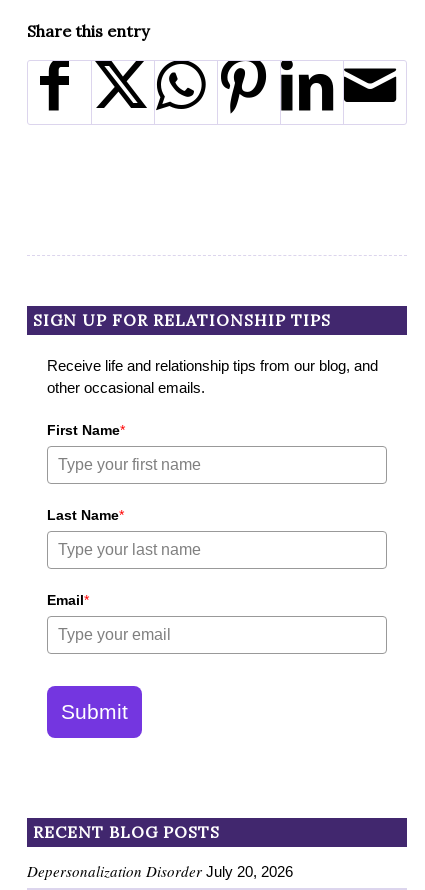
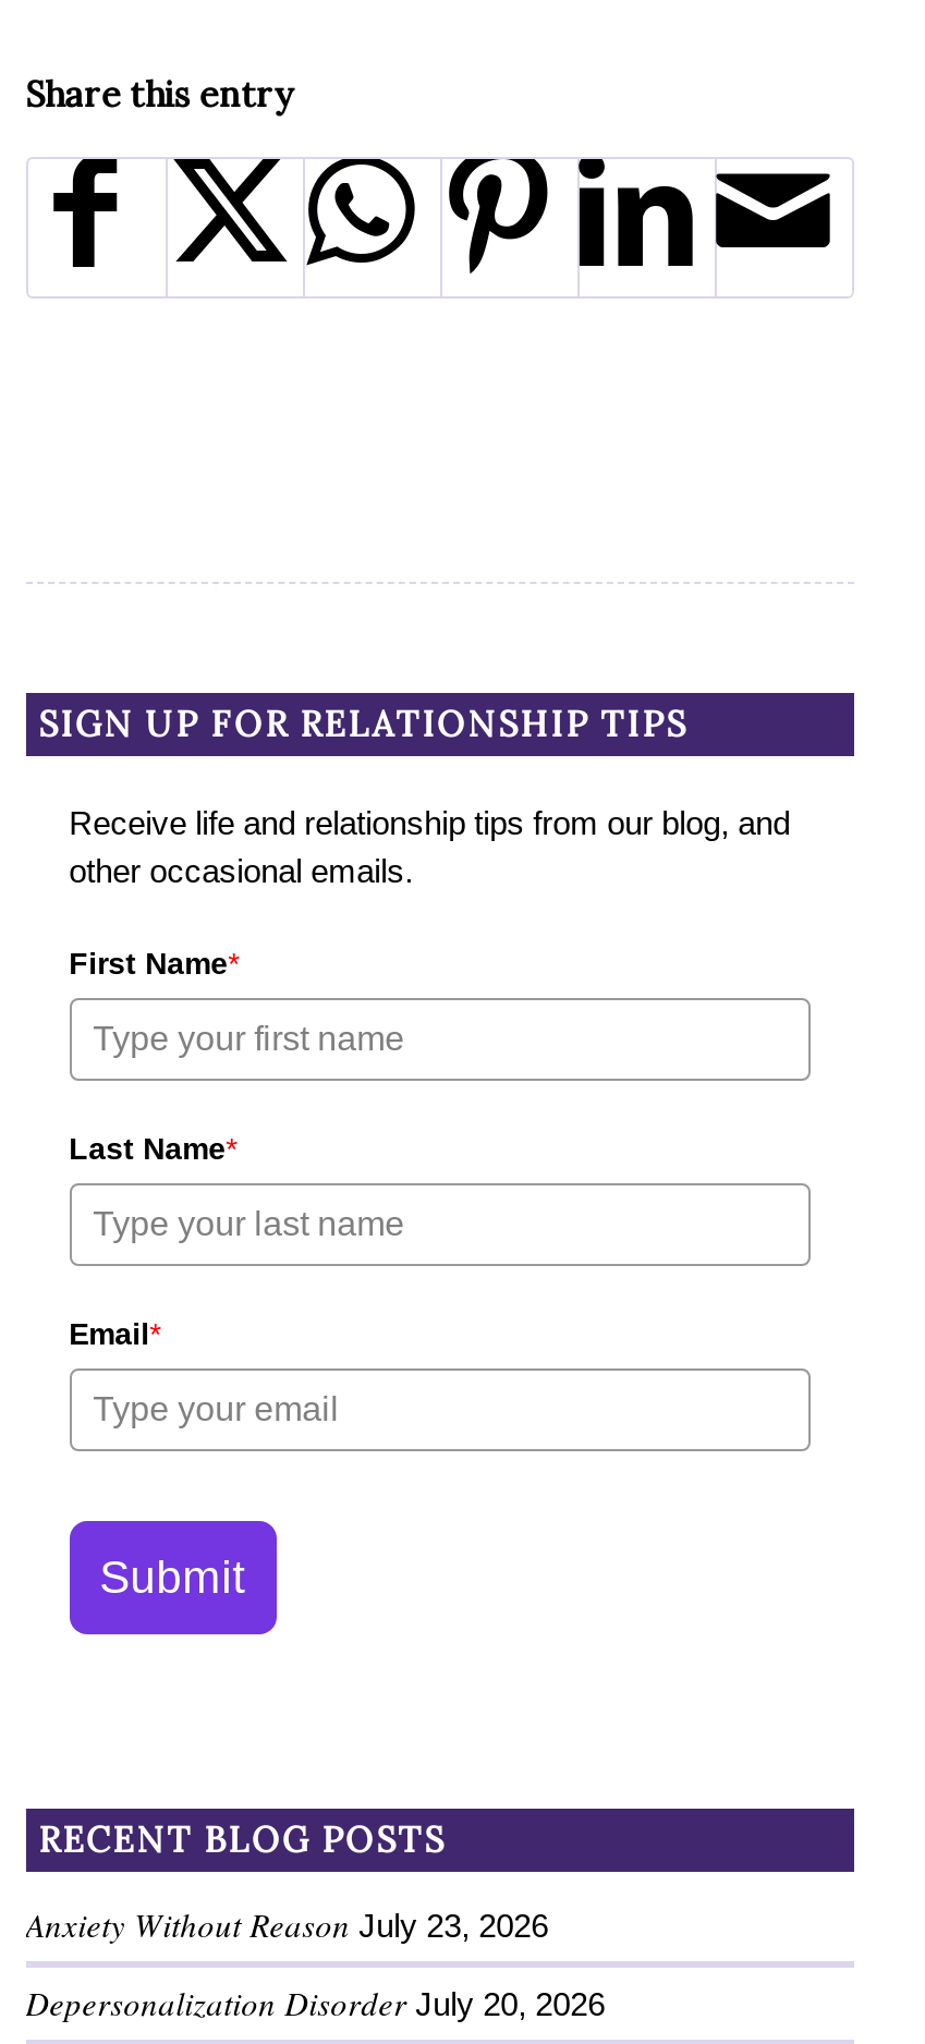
+ Anxiety Without Reason July 23, 2026
